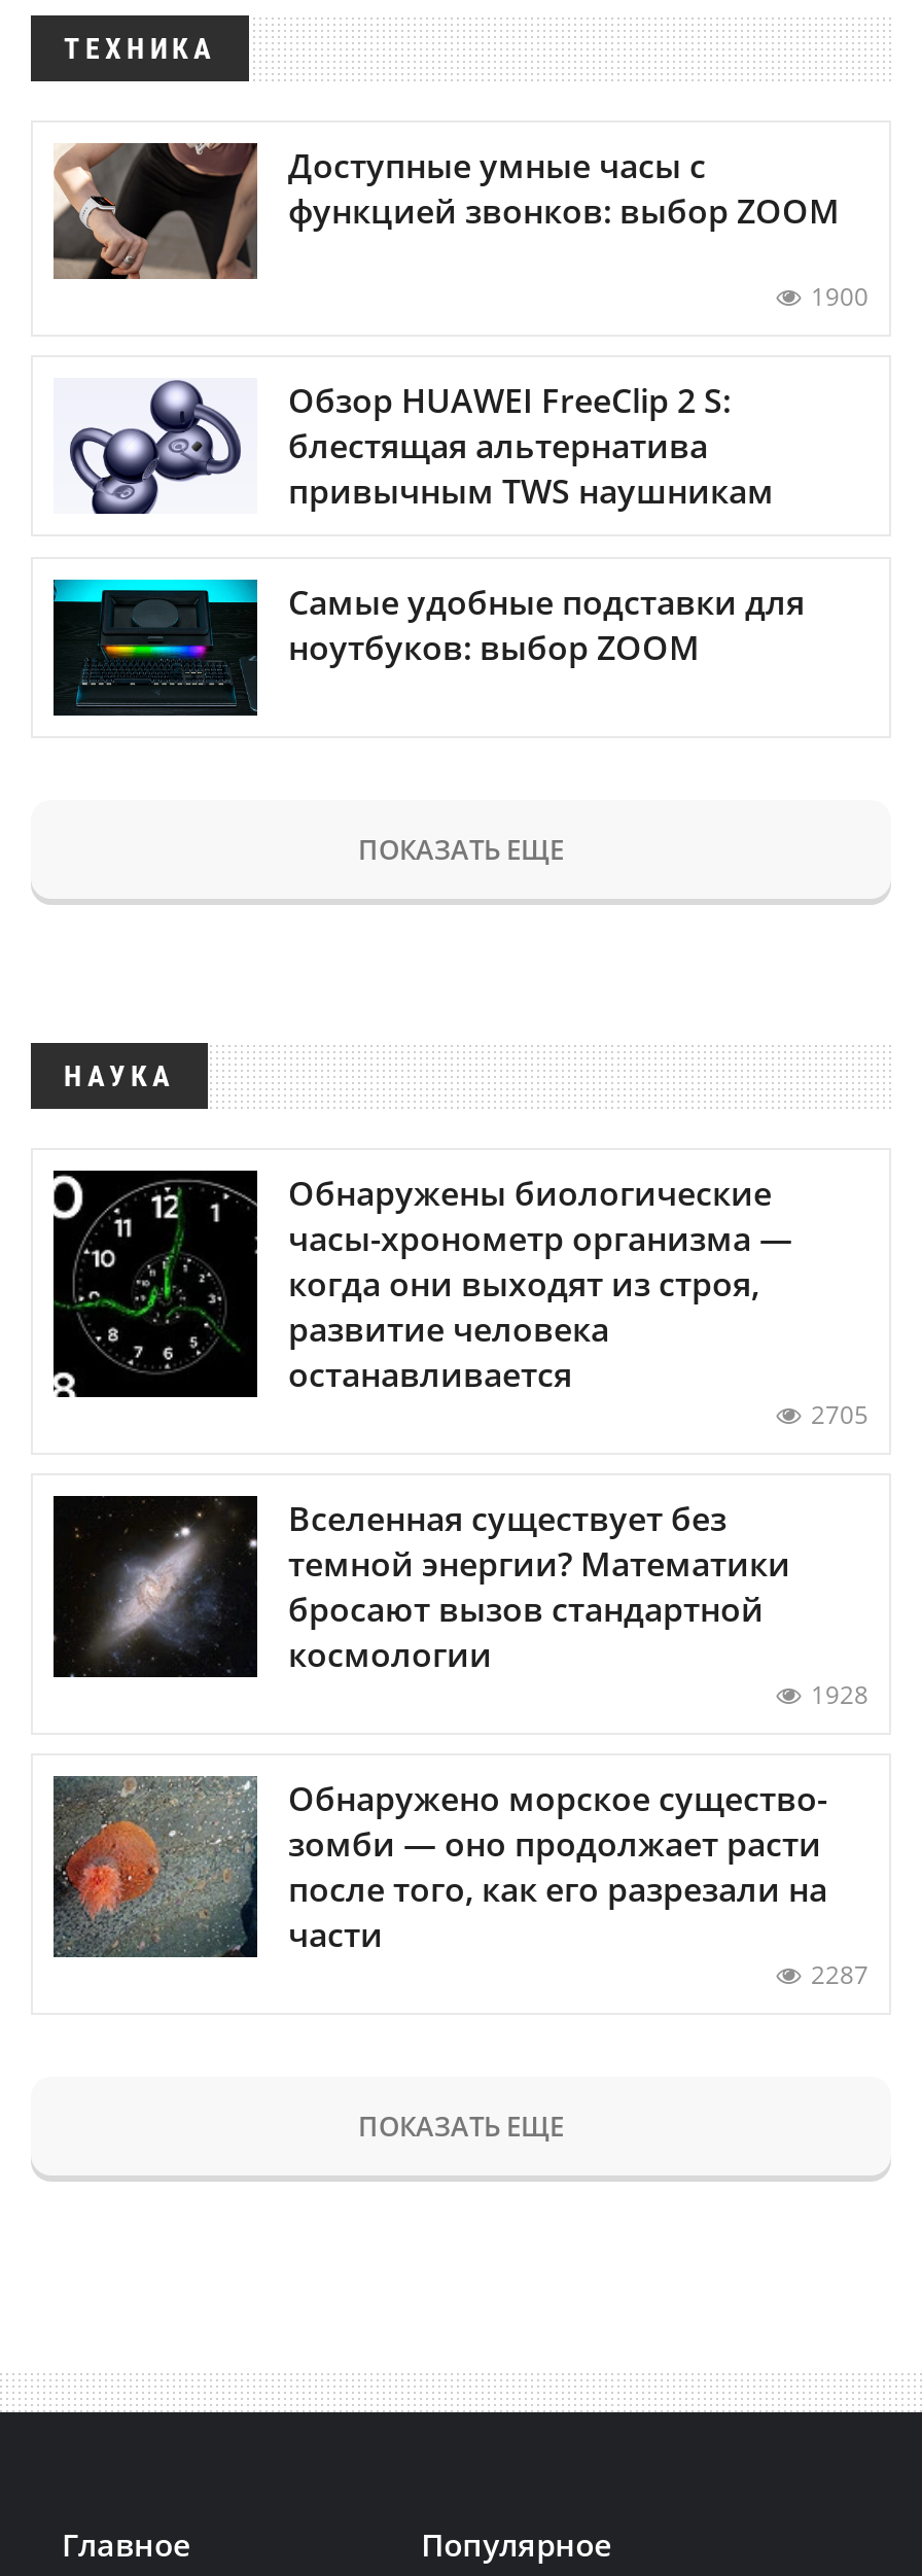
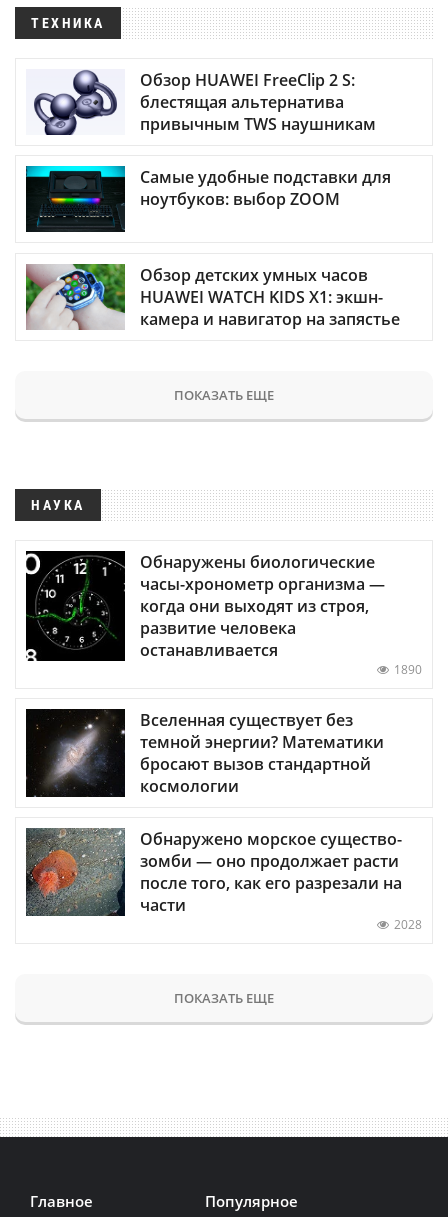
- [image]
- Доступные умные часы с
- функцией звонков: выбор ZOOM
- 1900

moved up: [image] | Обзор HUAWEI FreeClip 2 S: | блестящая альтернатива | привычным TWS наушникам | Самые удобные подставки для | ноутбуков: выбор ZOOM

+ [image]
+ Обзор детских умных часов
+ HUAWEI WATCH KIDS X1: экшн-
+ камера и навигатор на запястье

- 2705
+ 1890

- 1928

- 2287
+ 2028
